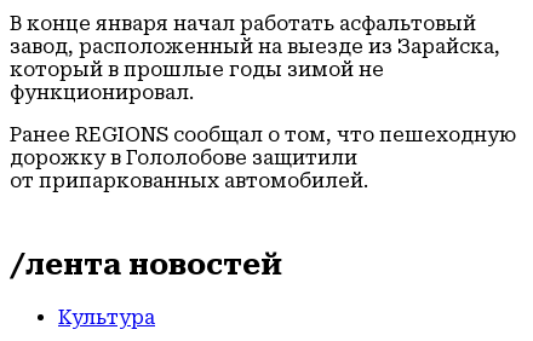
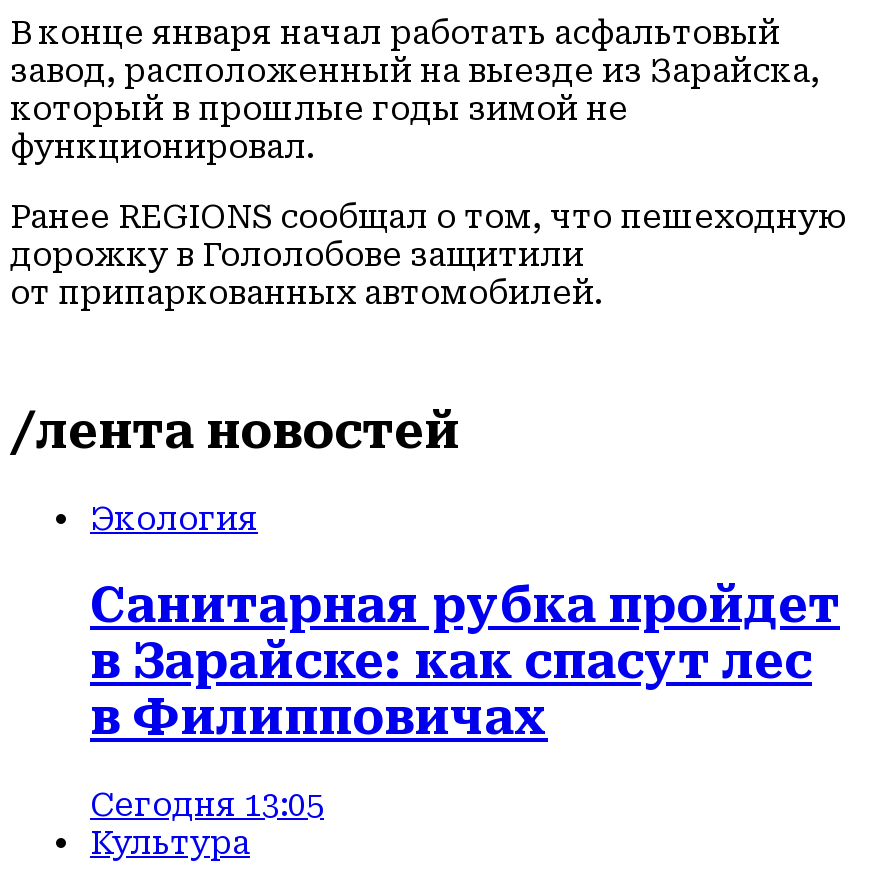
+ Экология
+ Санитарная рубка пройдет
+ в Зарайске: как спасут лес
+ в Филипповичах
+ Сегодня 13:05
